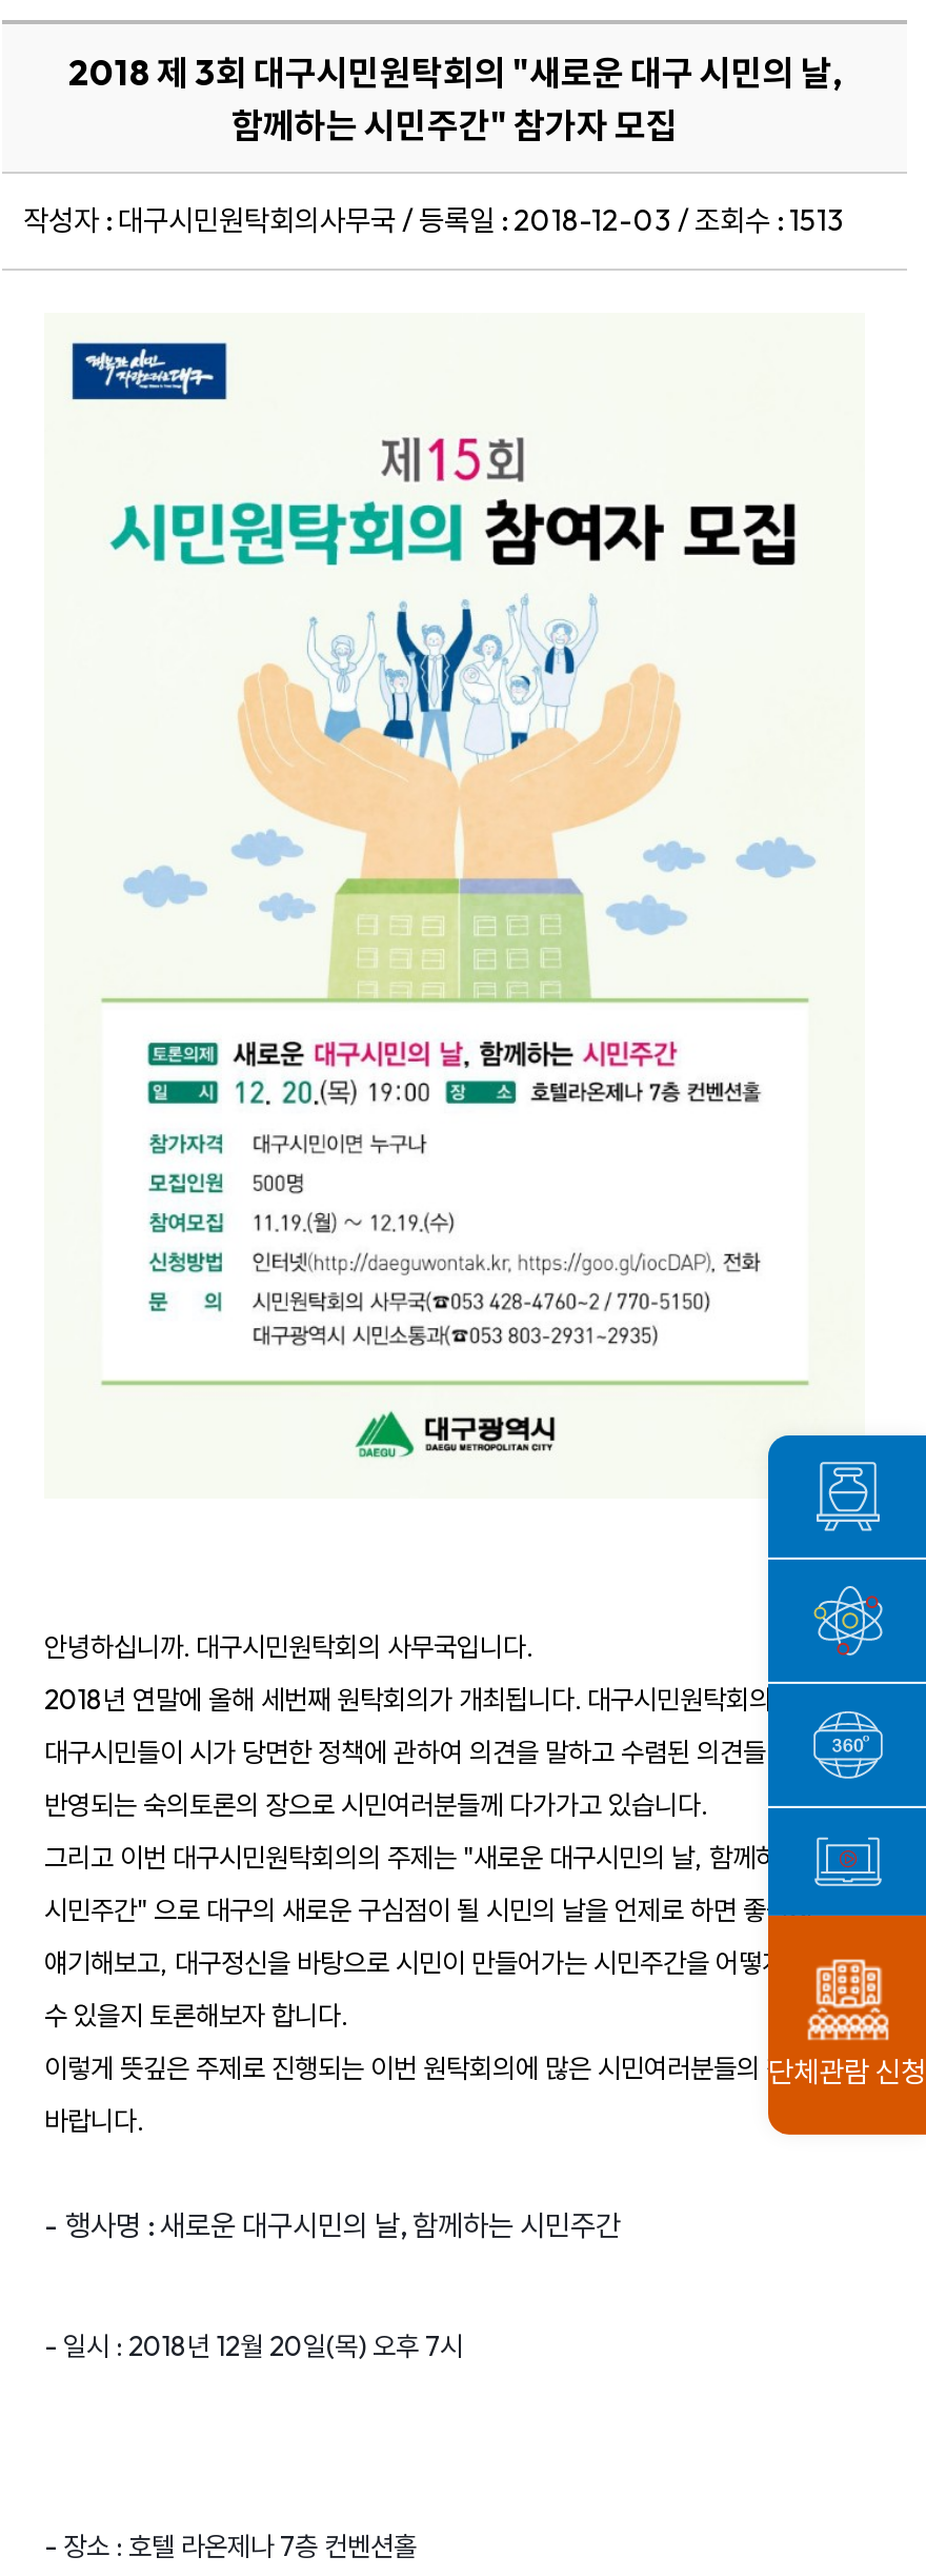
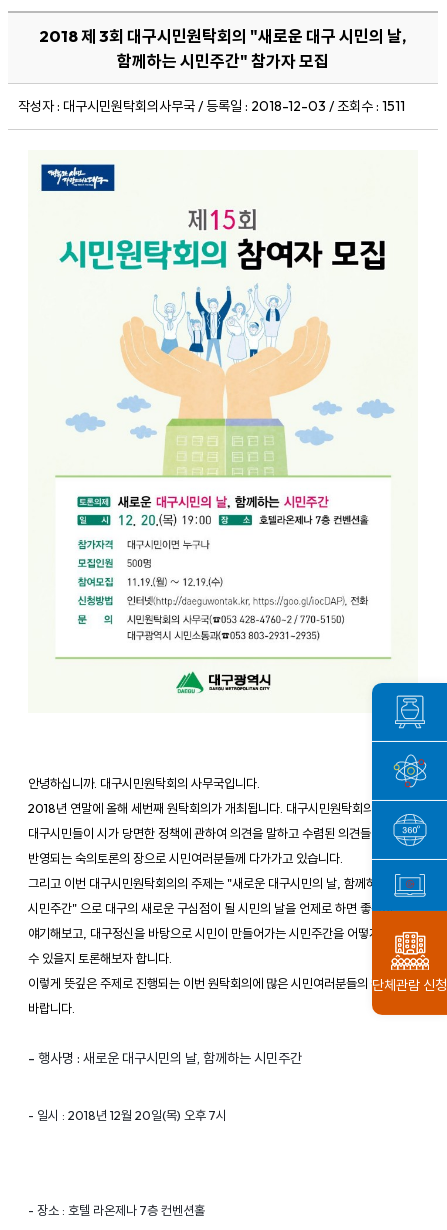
- 작성자 : 대구시민원탁회의사무국 / 등록일 : 2018-12-03 / 조회수 : 1513
+ 작성자 : 대구시민원탁회의사무국 / 등록일 : 2018-12-03 / 조회수 : 1511
